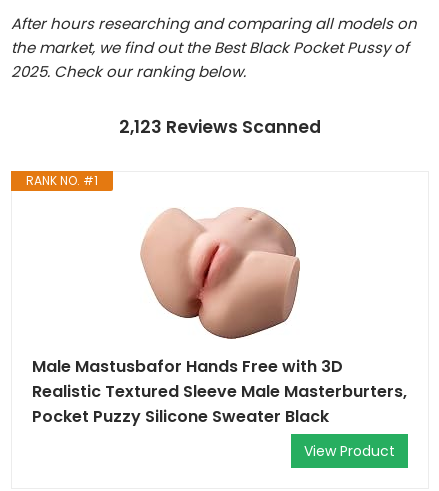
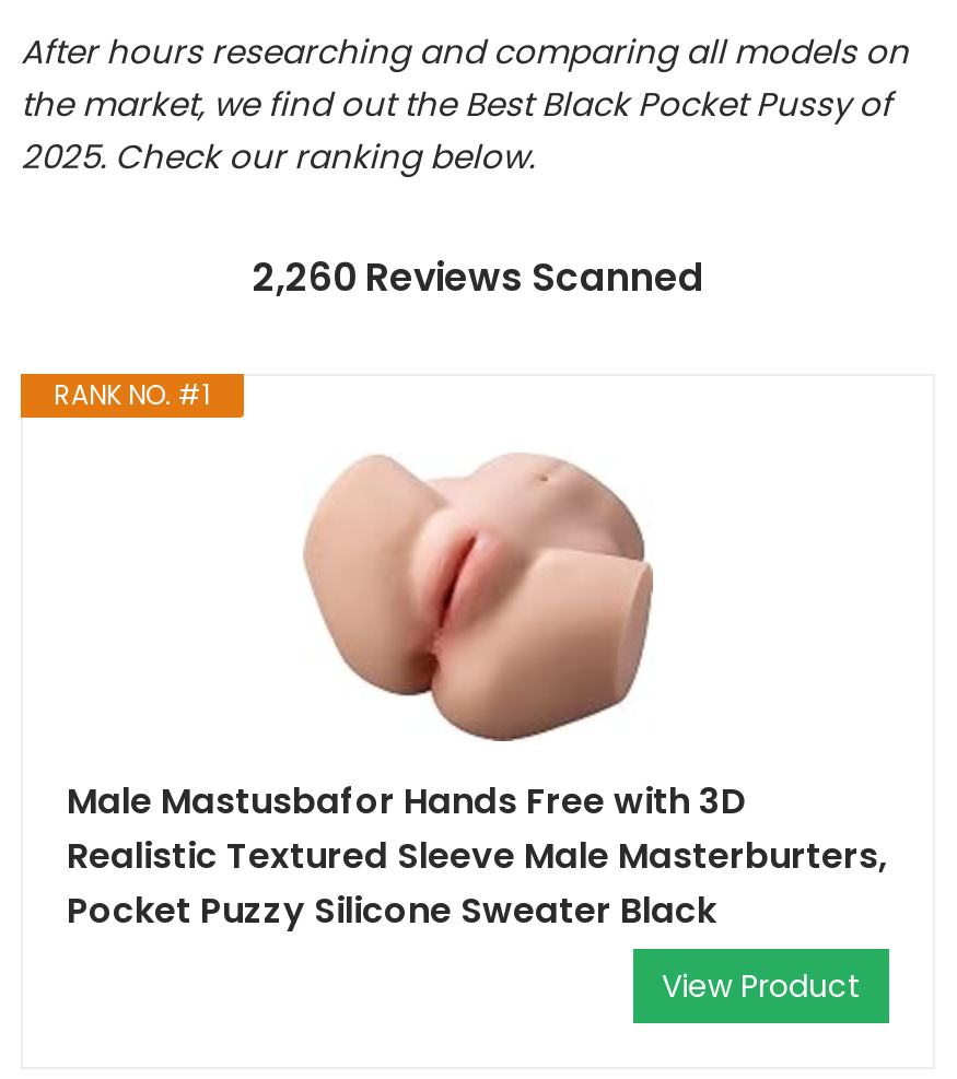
- 2,123 Reviews Scanned
+ 2,260 Reviews Scanned
